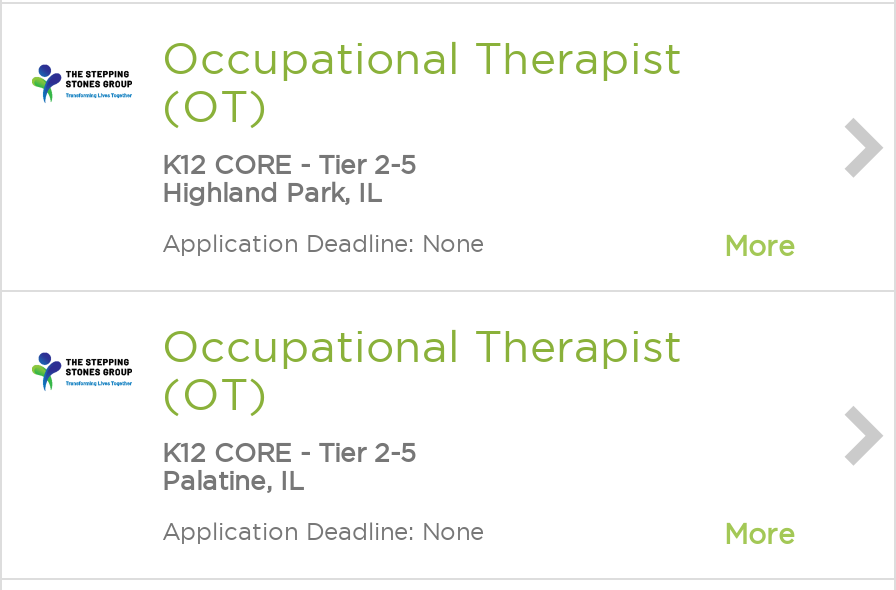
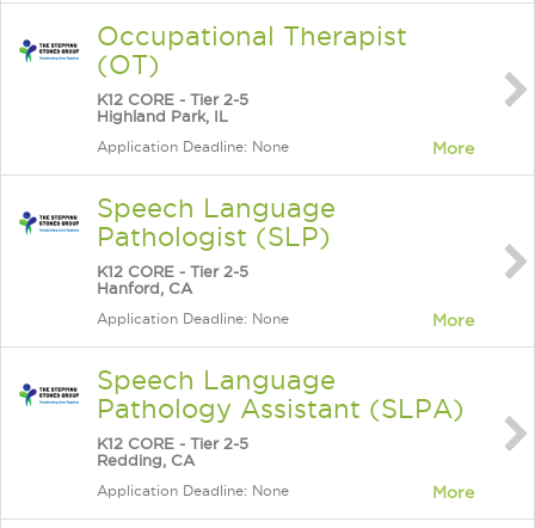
- Occupational Therapist
- (OT)
+ Speech Language
+ Pathologist (SLP)

- Palatine, IL
+ Hanford, CA
+ Application Deadline: None
+ More
+ Speech Language
+ Pathology Assistant (SLPA)
+ K12 CORE - Tier 2-5
+ Redding, CA
